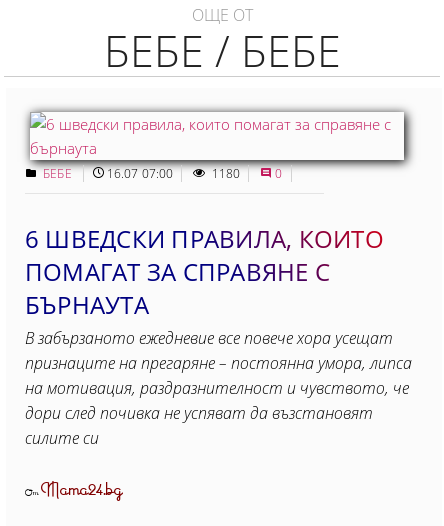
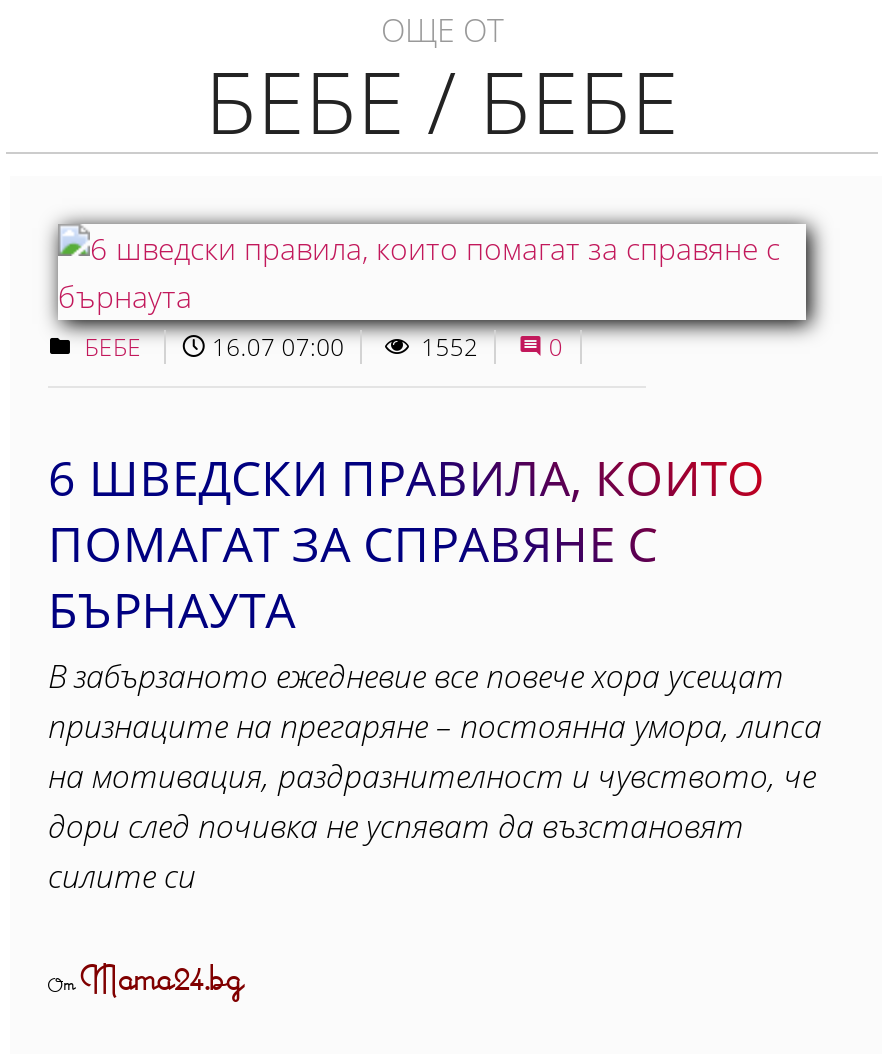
- 1180
+ 1552
